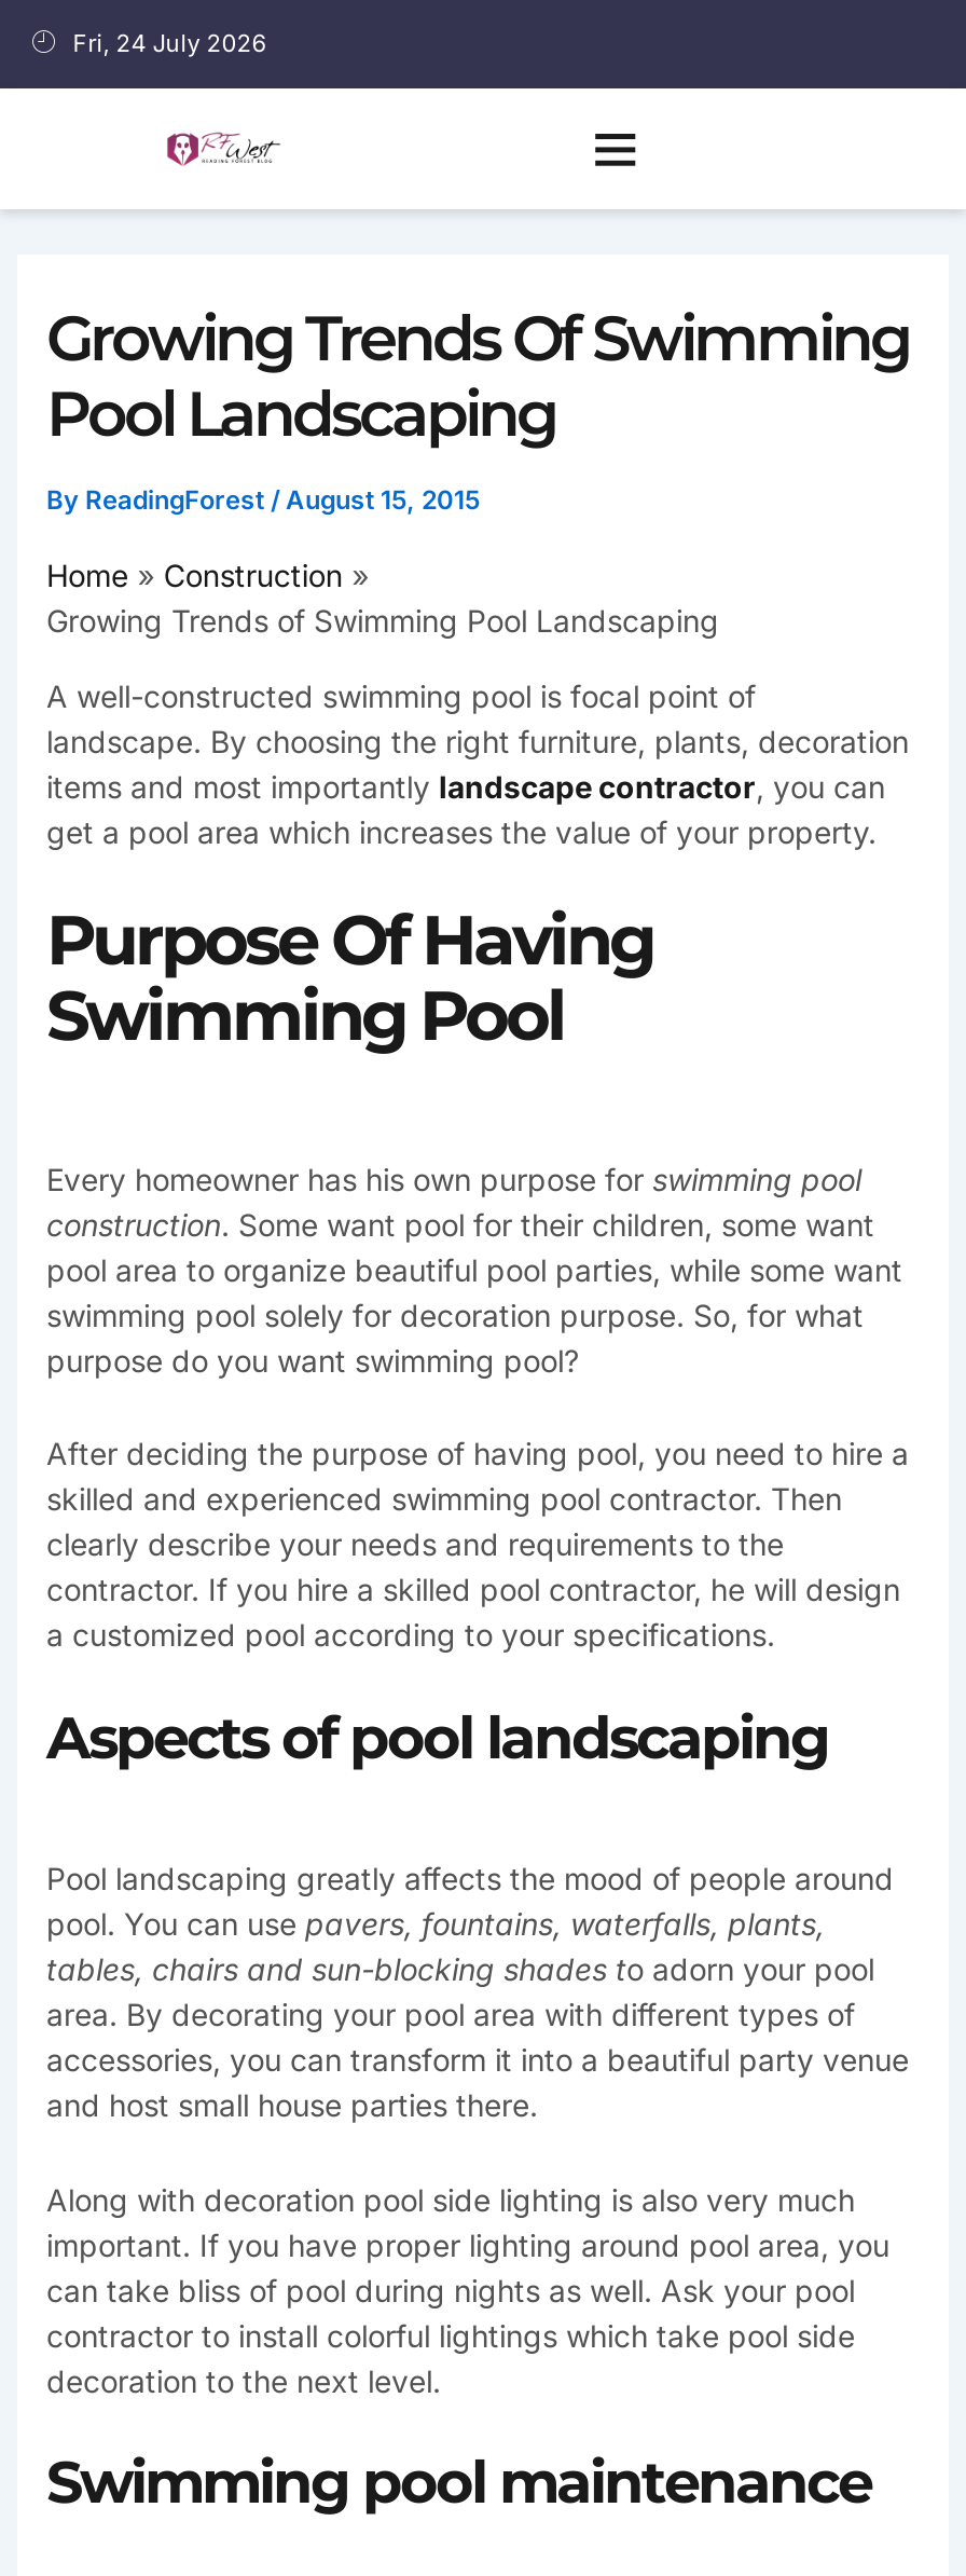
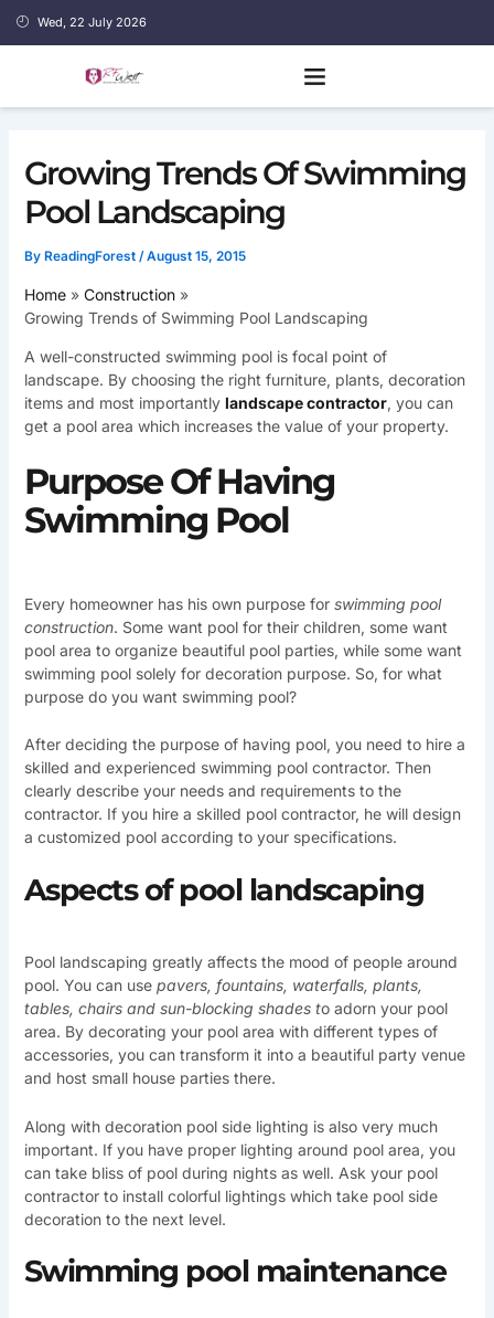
- Fri, 24 July 2026
+ Wed, 22 July 2026
